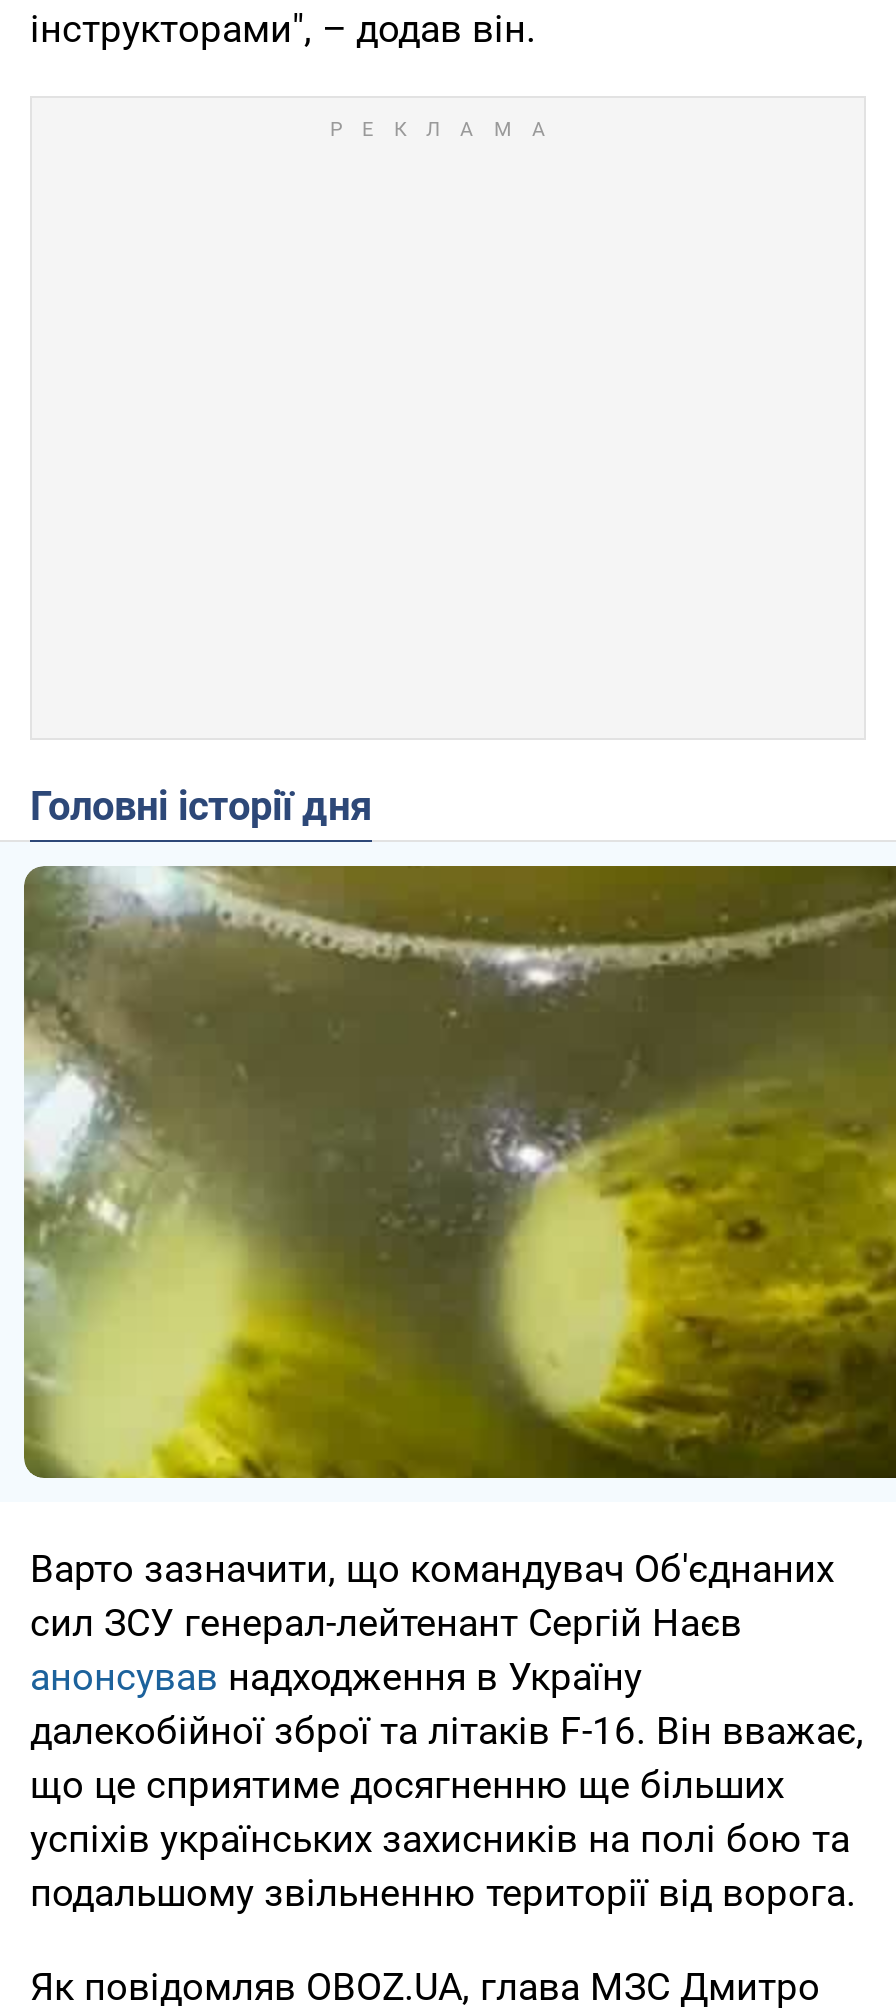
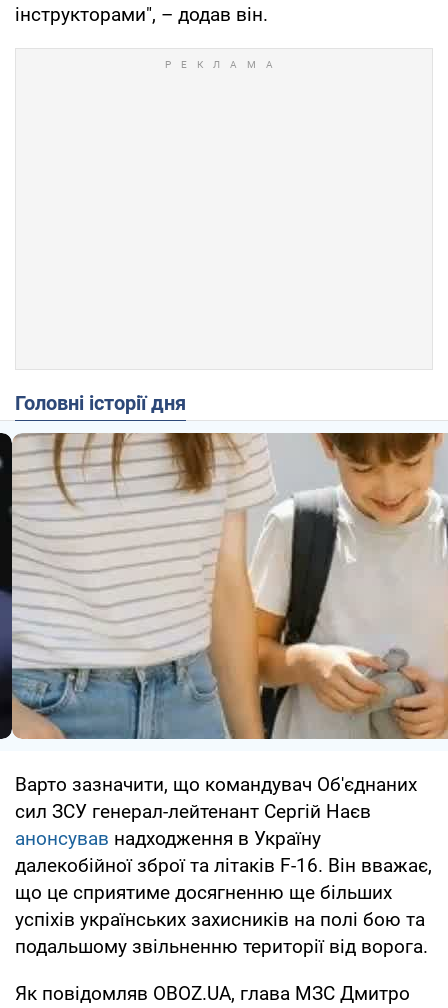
- [image]
+ [image]
